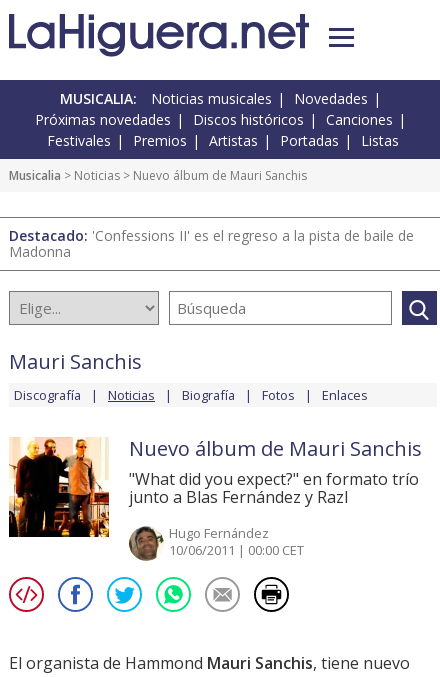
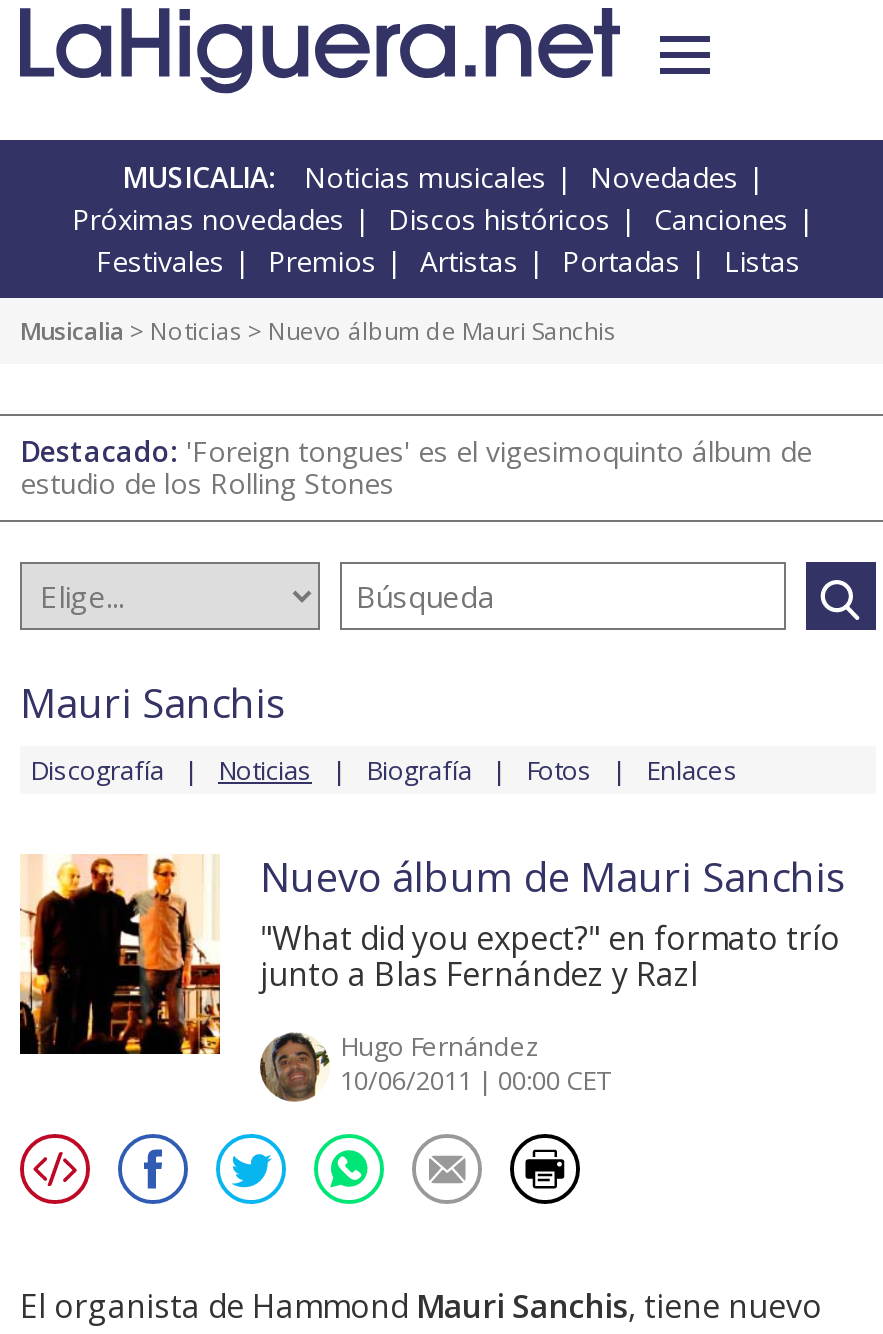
- Destacado: 'Confessions II' es el regreso a la pista de baile de
- Madonna
+ Destacado: 'Foreign tongues' es el vigesimoquinto álbum de
+ estudio de los Rolling Stones
